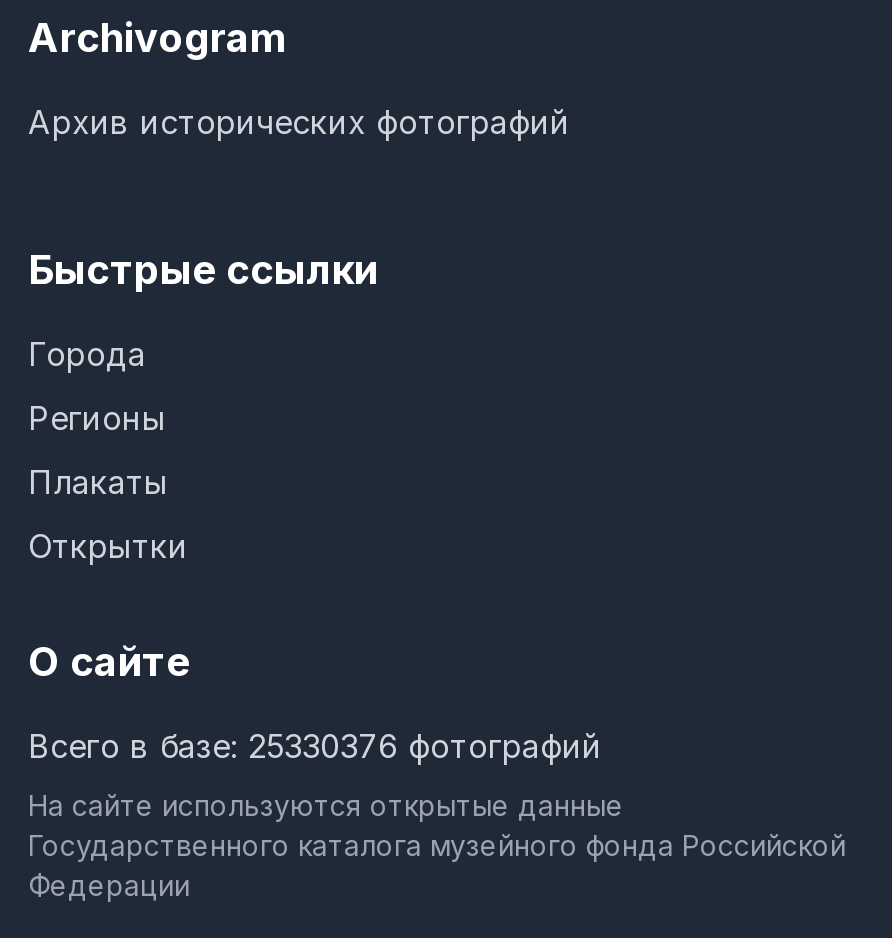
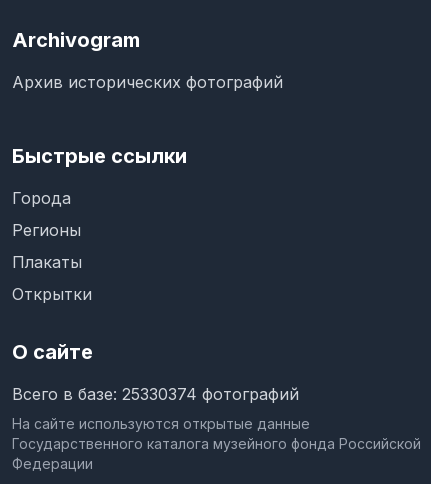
- Всего в базе: 25330376 фотографий
+ Всего в базе: 25330374 фотографий
